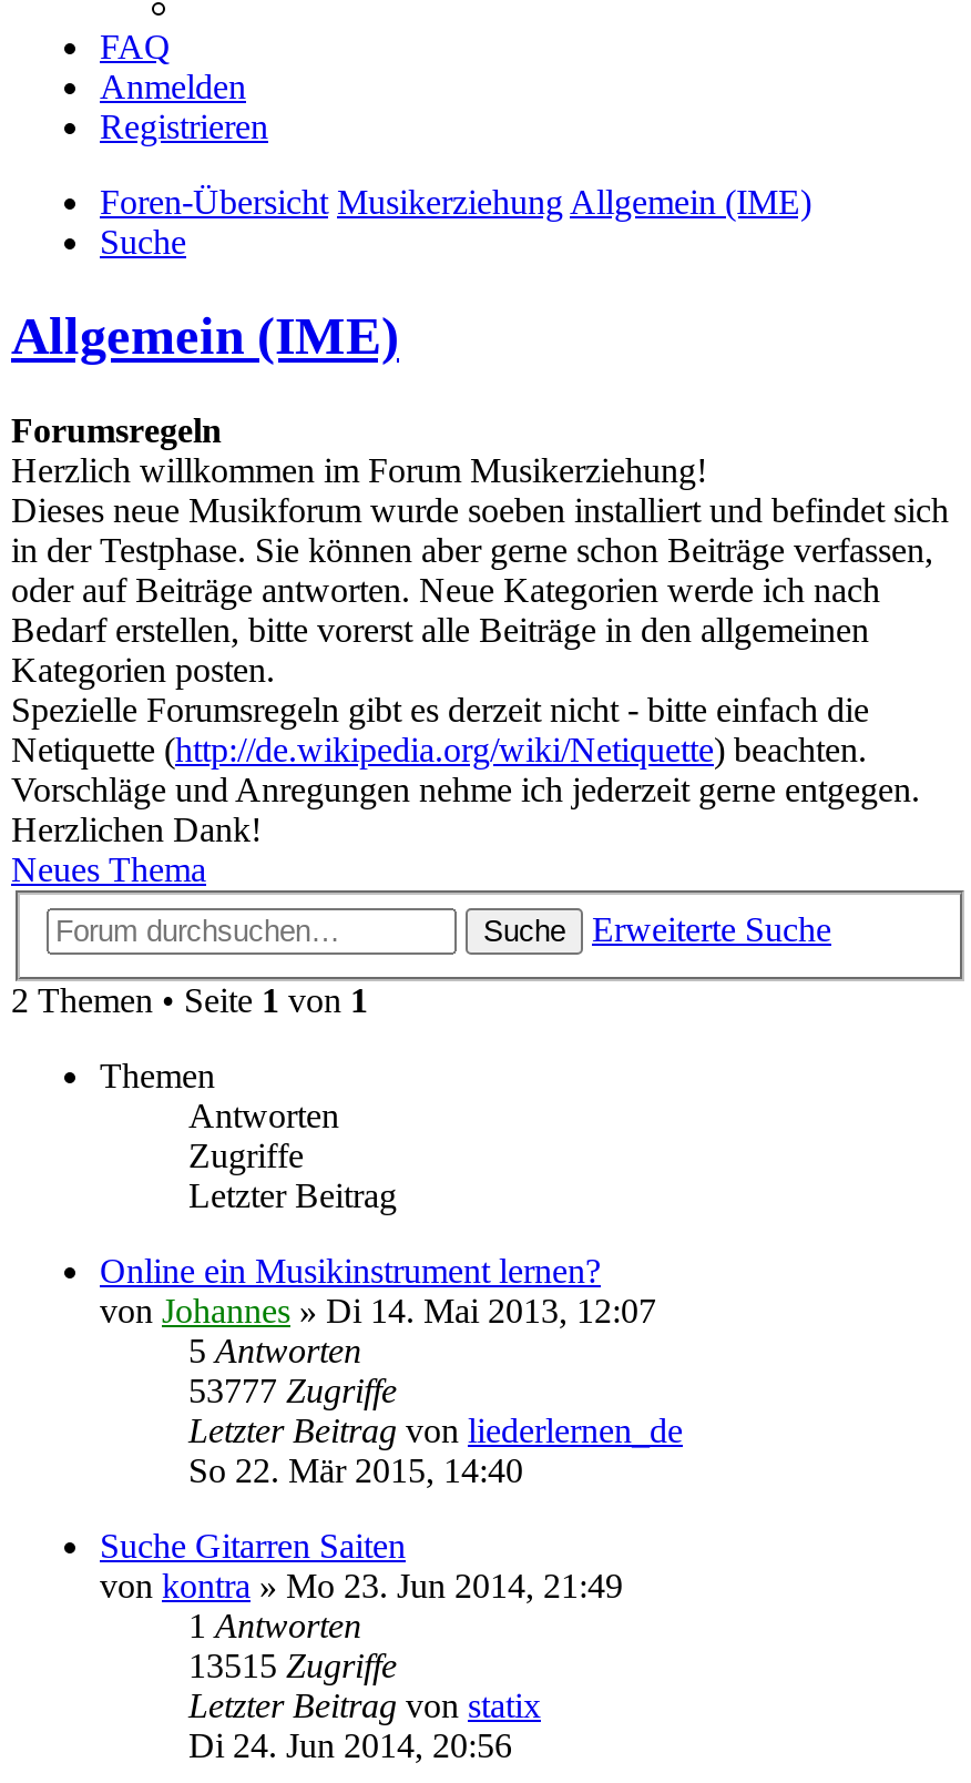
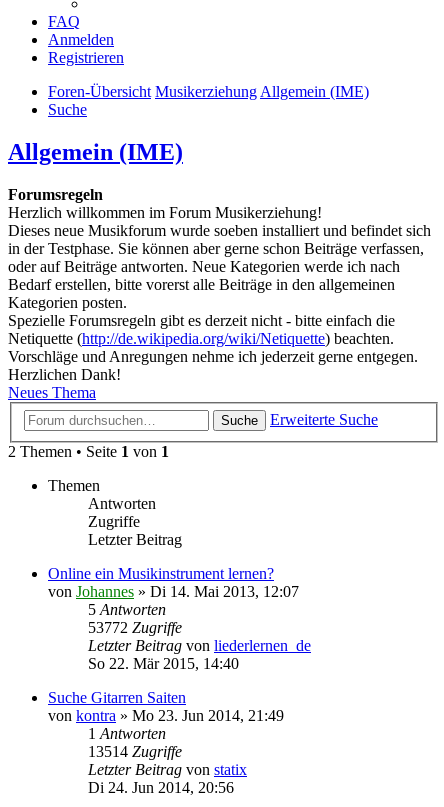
- 53777 Zugriffe
+ 53772 Zugriffe

- 13515 Zugriffe
+ 13514 Zugriffe
